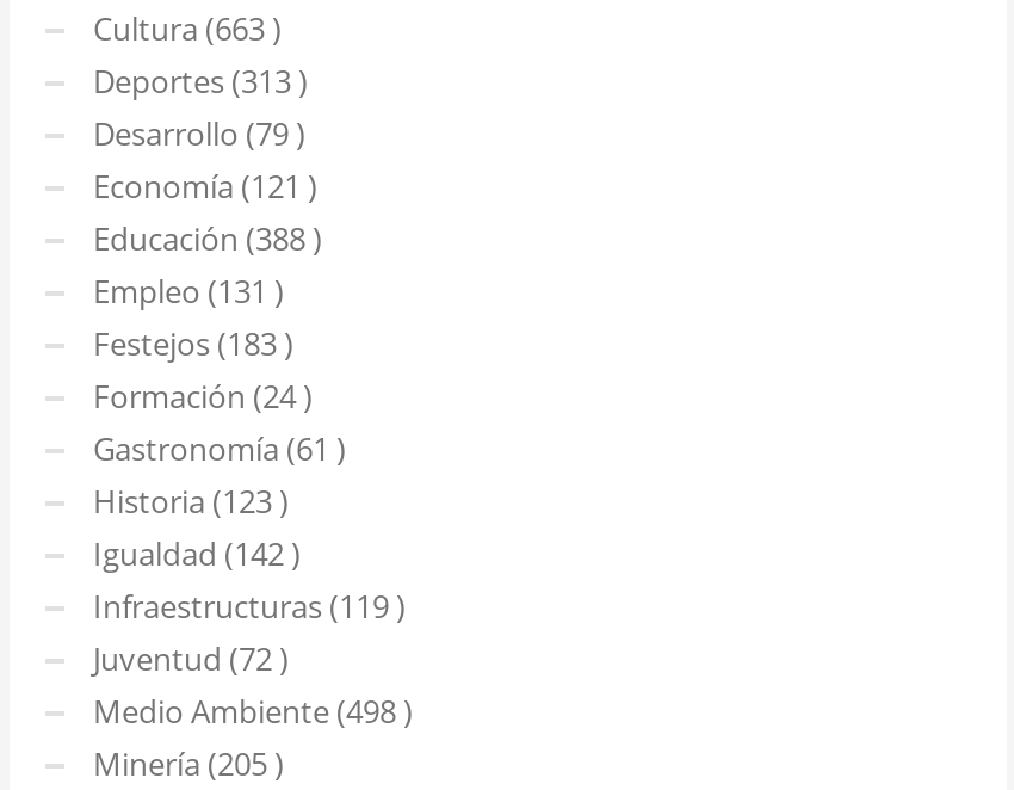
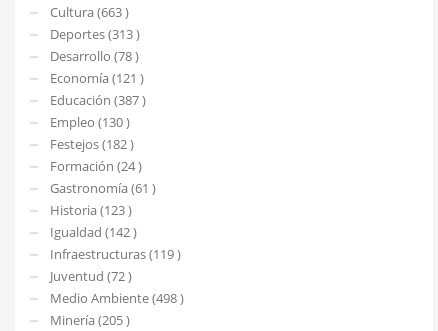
- Desarrollo (79 )
+ Desarrollo (78 )

- Educación (388 )
+ Educación (387 )

- Empleo (131 )
+ Empleo (130 )

- Festejos (183 )
+ Festejos (182 )
